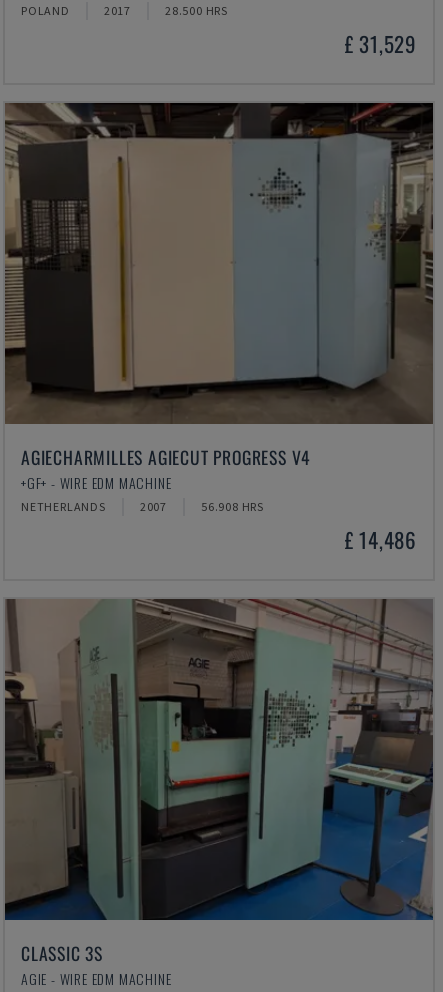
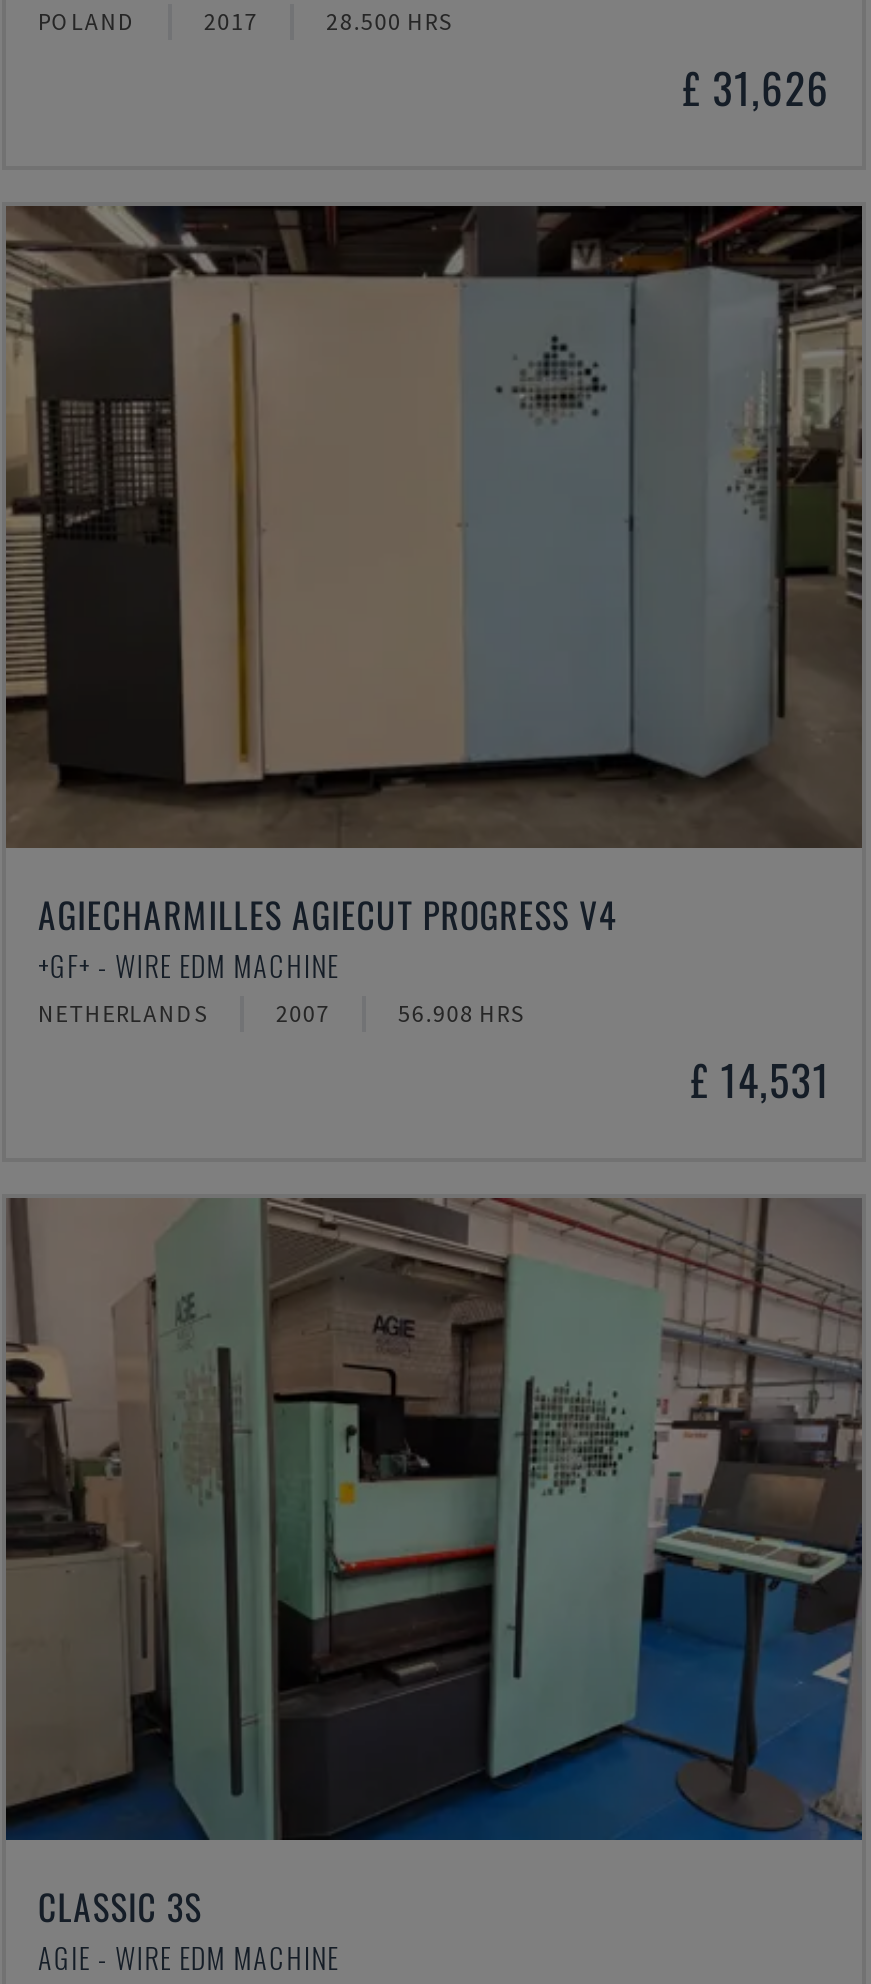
- £ 31,529
+ £ 31,626

- £ 14,486
+ £ 14,531
